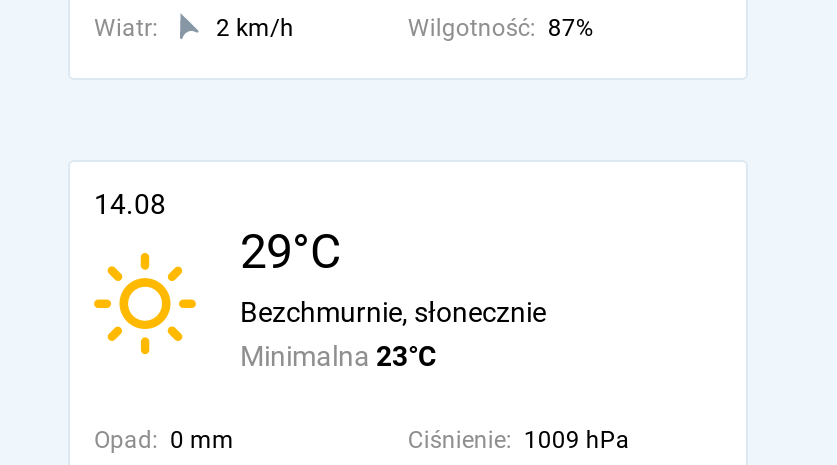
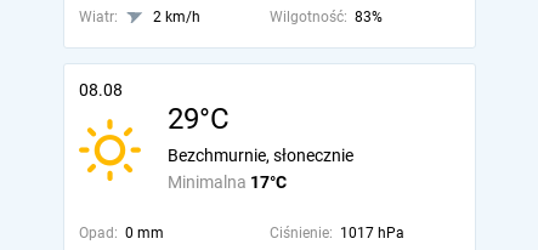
- Wilgotność: 87%
+ Wilgotność: 83%

- 14.08
+ 08.08

- Minimalna 23°C
+ Minimalna 17°C

- Ciśnienie: 1009 hPa
+ Ciśnienie: 1017 hPa
